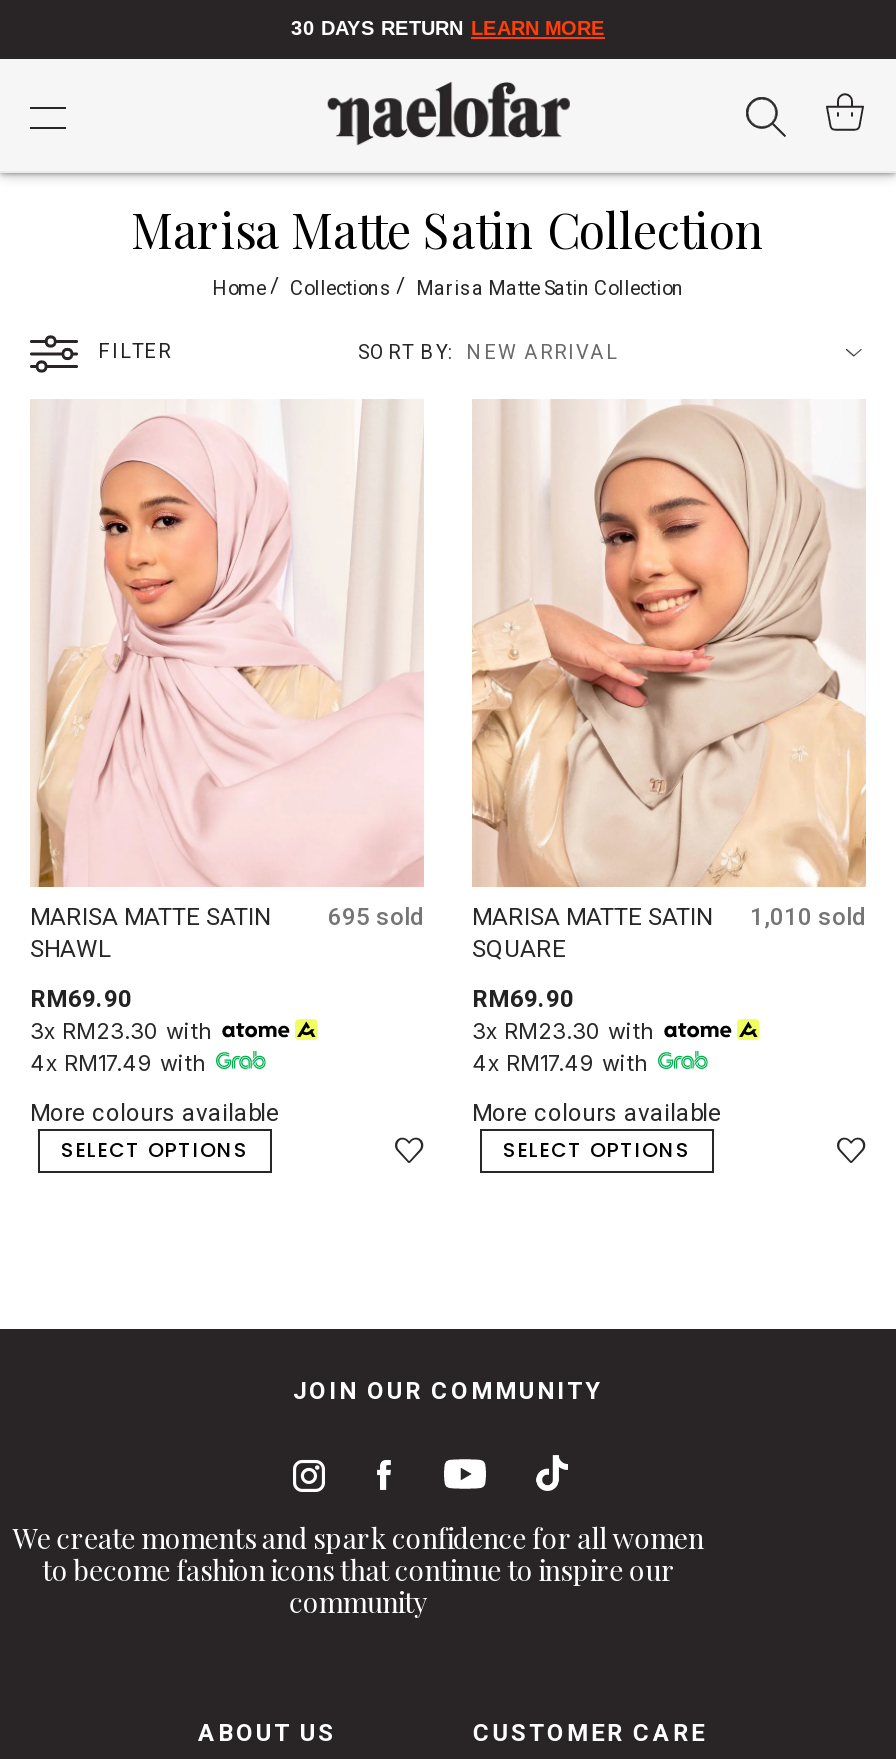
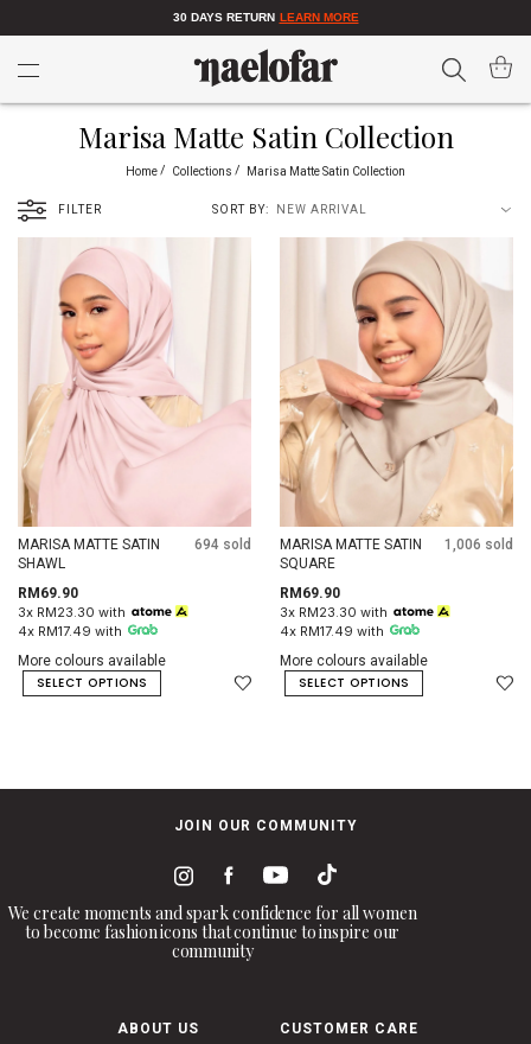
- 695 sold
+ 694 sold

- 1,010 sold
+ 1,006 sold
